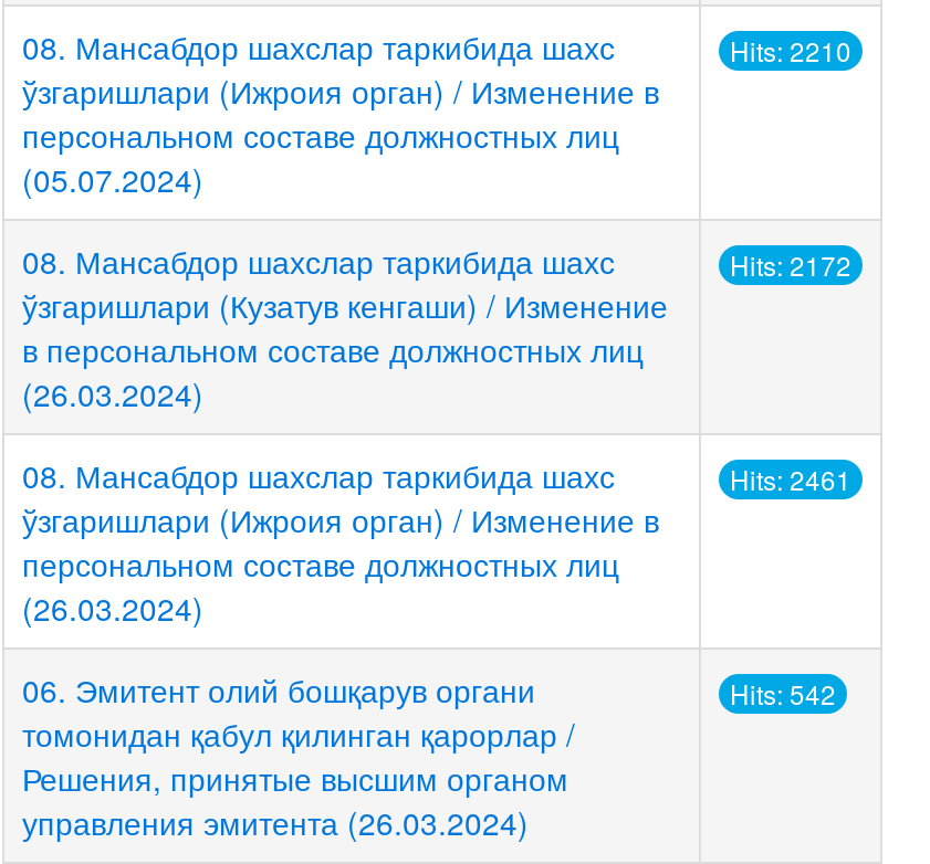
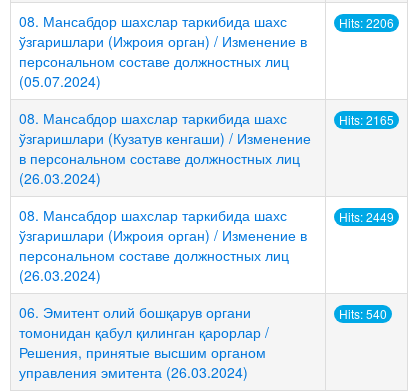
- Hits: 2210
+ Hits: 2206

- Hits: 2172
+ Hits: 2165

- Hits: 2461
+ Hits: 2449

- Hits: 542
+ Hits: 540
